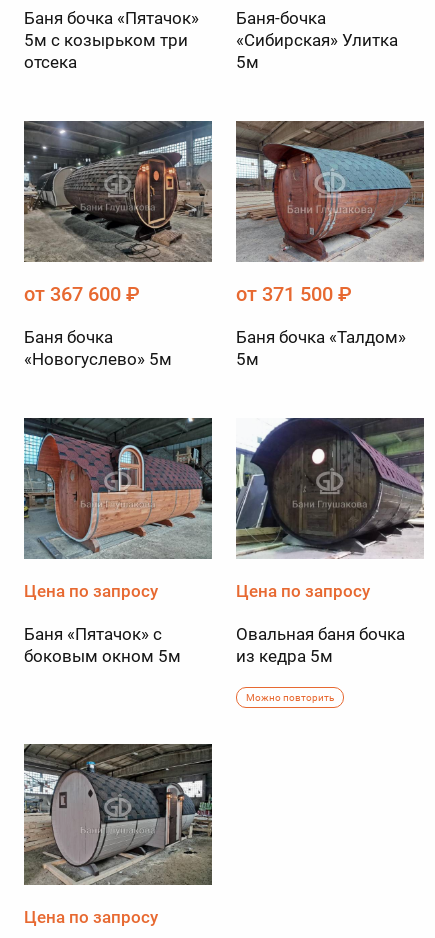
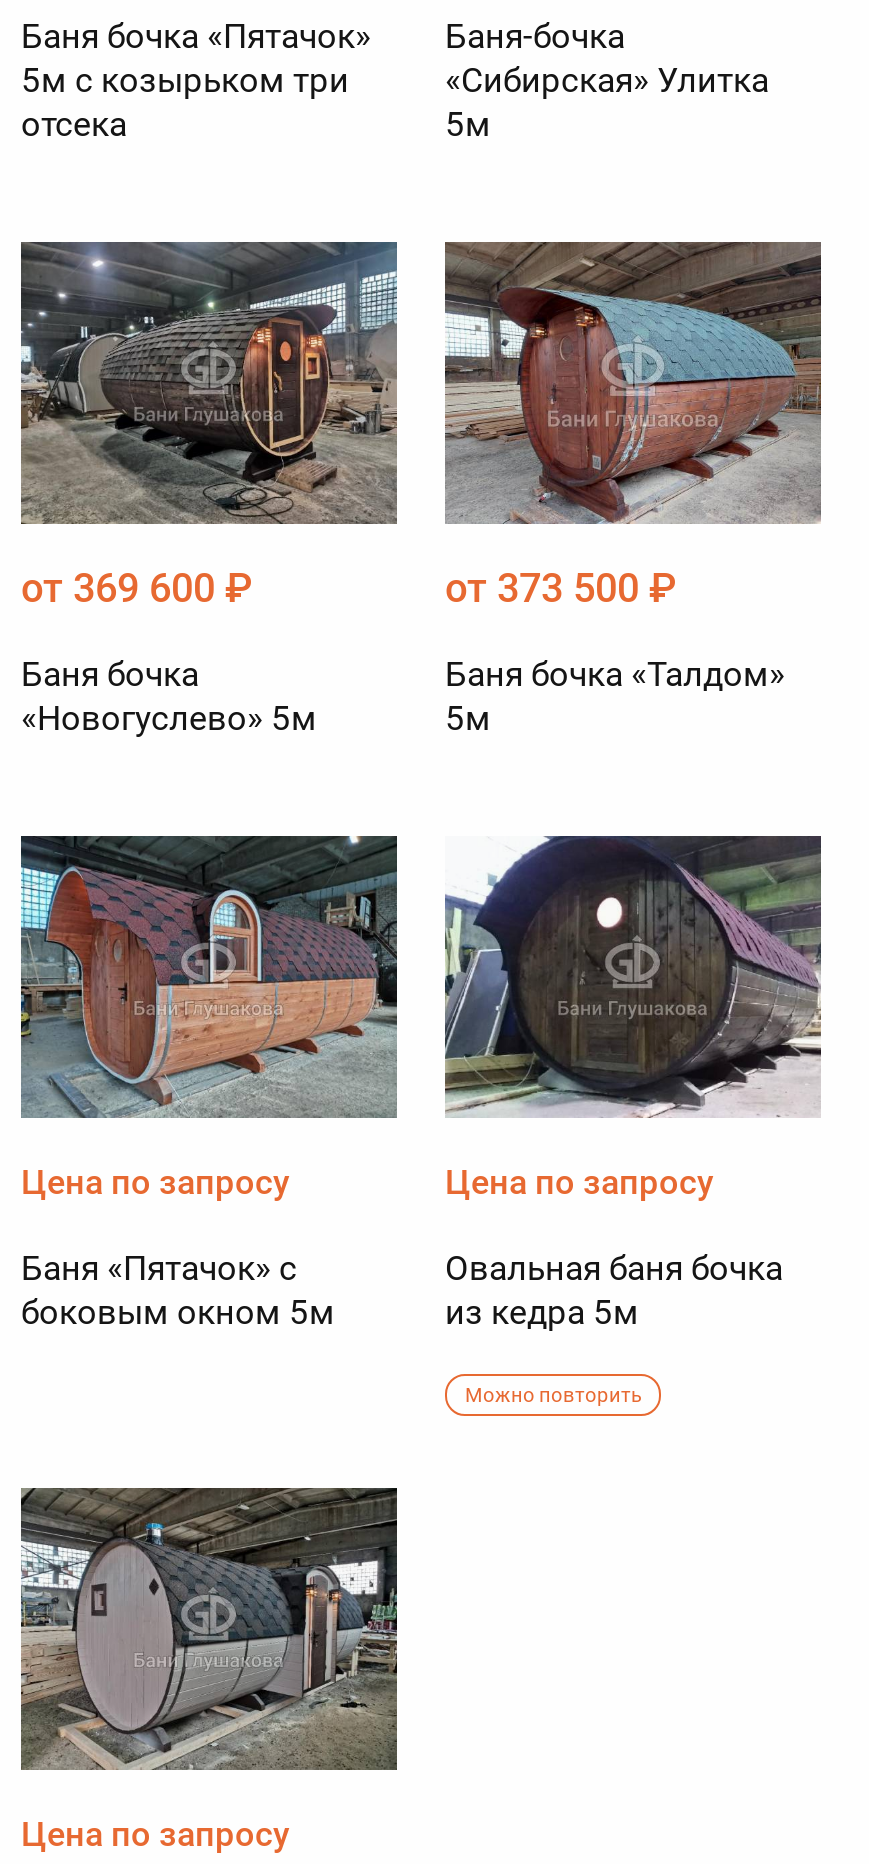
- от 367 600 ₽
+ от 369 600 ₽

- от 371 500 ₽
+ от 373 500 ₽
